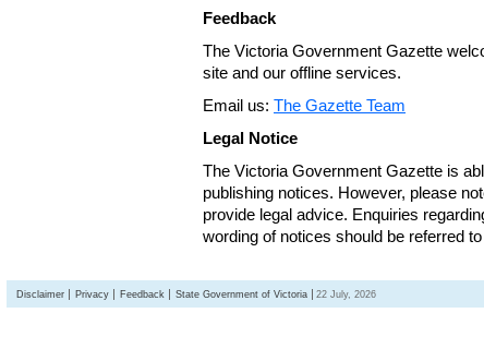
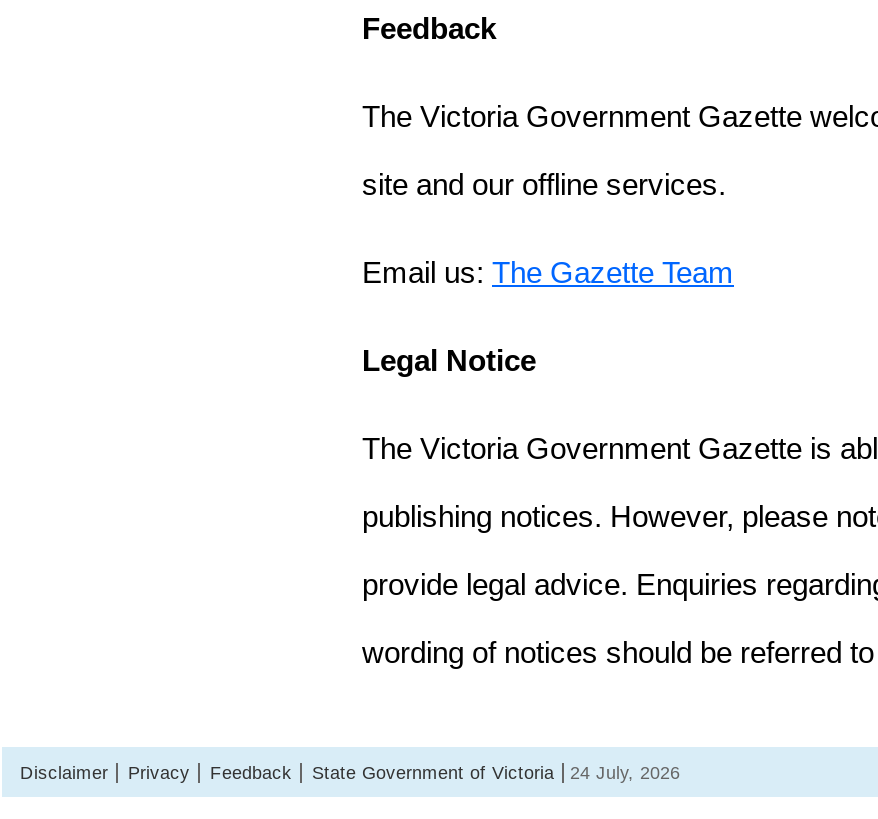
- Disclaimer Privacy Feedback State Government of Victoria 22 July, 2026
+ Disclaimer Privacy Feedback State Government of Victoria 24 July, 2026
